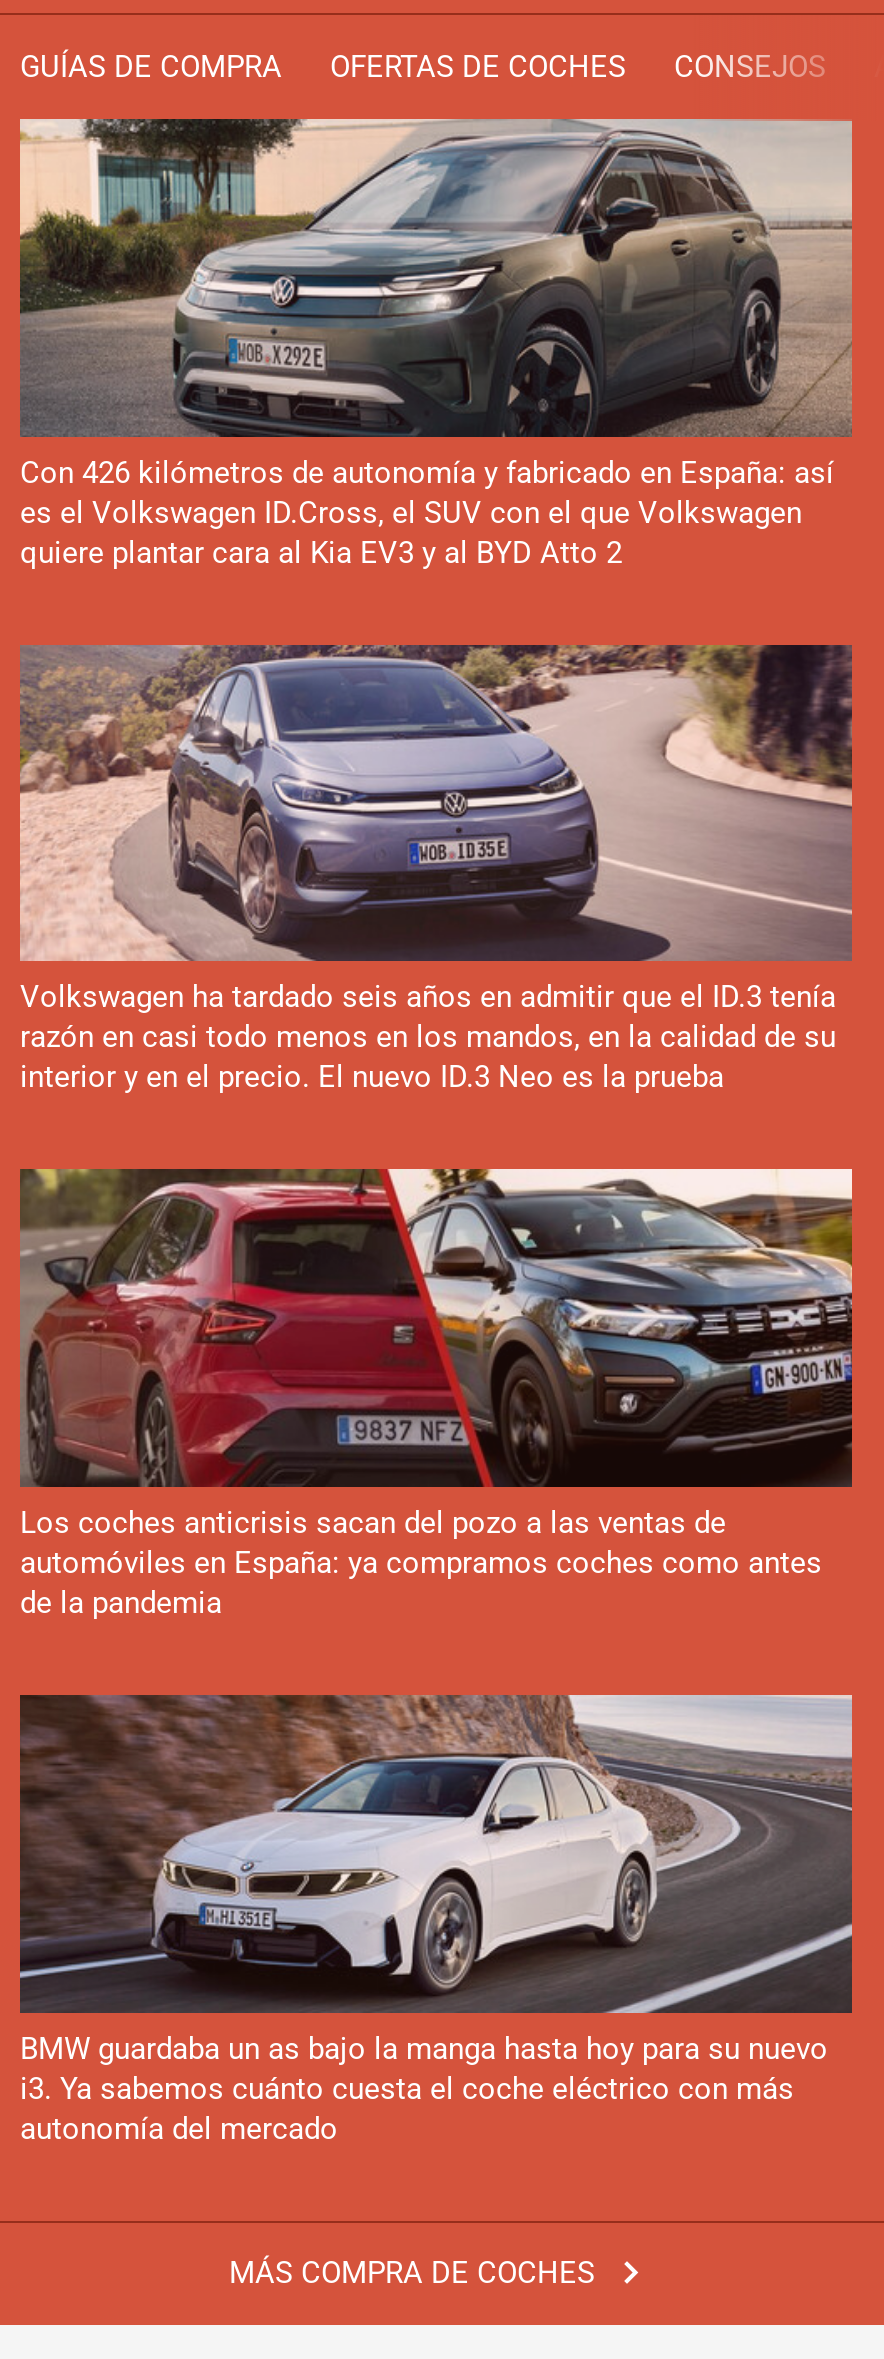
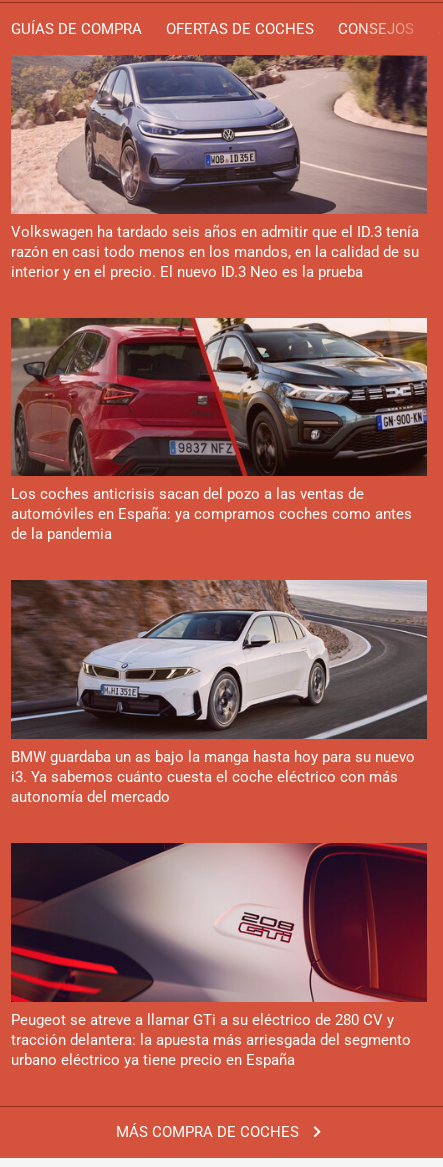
- [image]
- Con 426 kilómetros de autonomía y fabricado en España: así
- es el Volkswagen ID.Cross, el SUV con el que Volkswagen
- quiere plantar cara al Kia EV3 y al BYD Atto 2

moved up: [image] | Volkswagen ha tardado seis años en admitir que el ID.3 tenía | razón en casi todo menos en los mandos, en la calidad de su | ... | i3. Ya sabemos cuánto cuesta el coche eléctrico con más | autonomía del mercado

+ [image]
+ Peugeot se atreve a llamar GTi a su eléctrico de 280 CV y
+ tracción delantera: la apuesta más arriesgada del segmento
+ urbano eléctrico ya tiene precio en España
